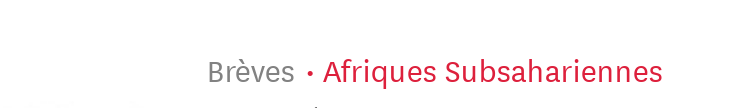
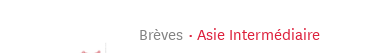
- Afriques Subsahariennes
+ Asie Intermédiaire
